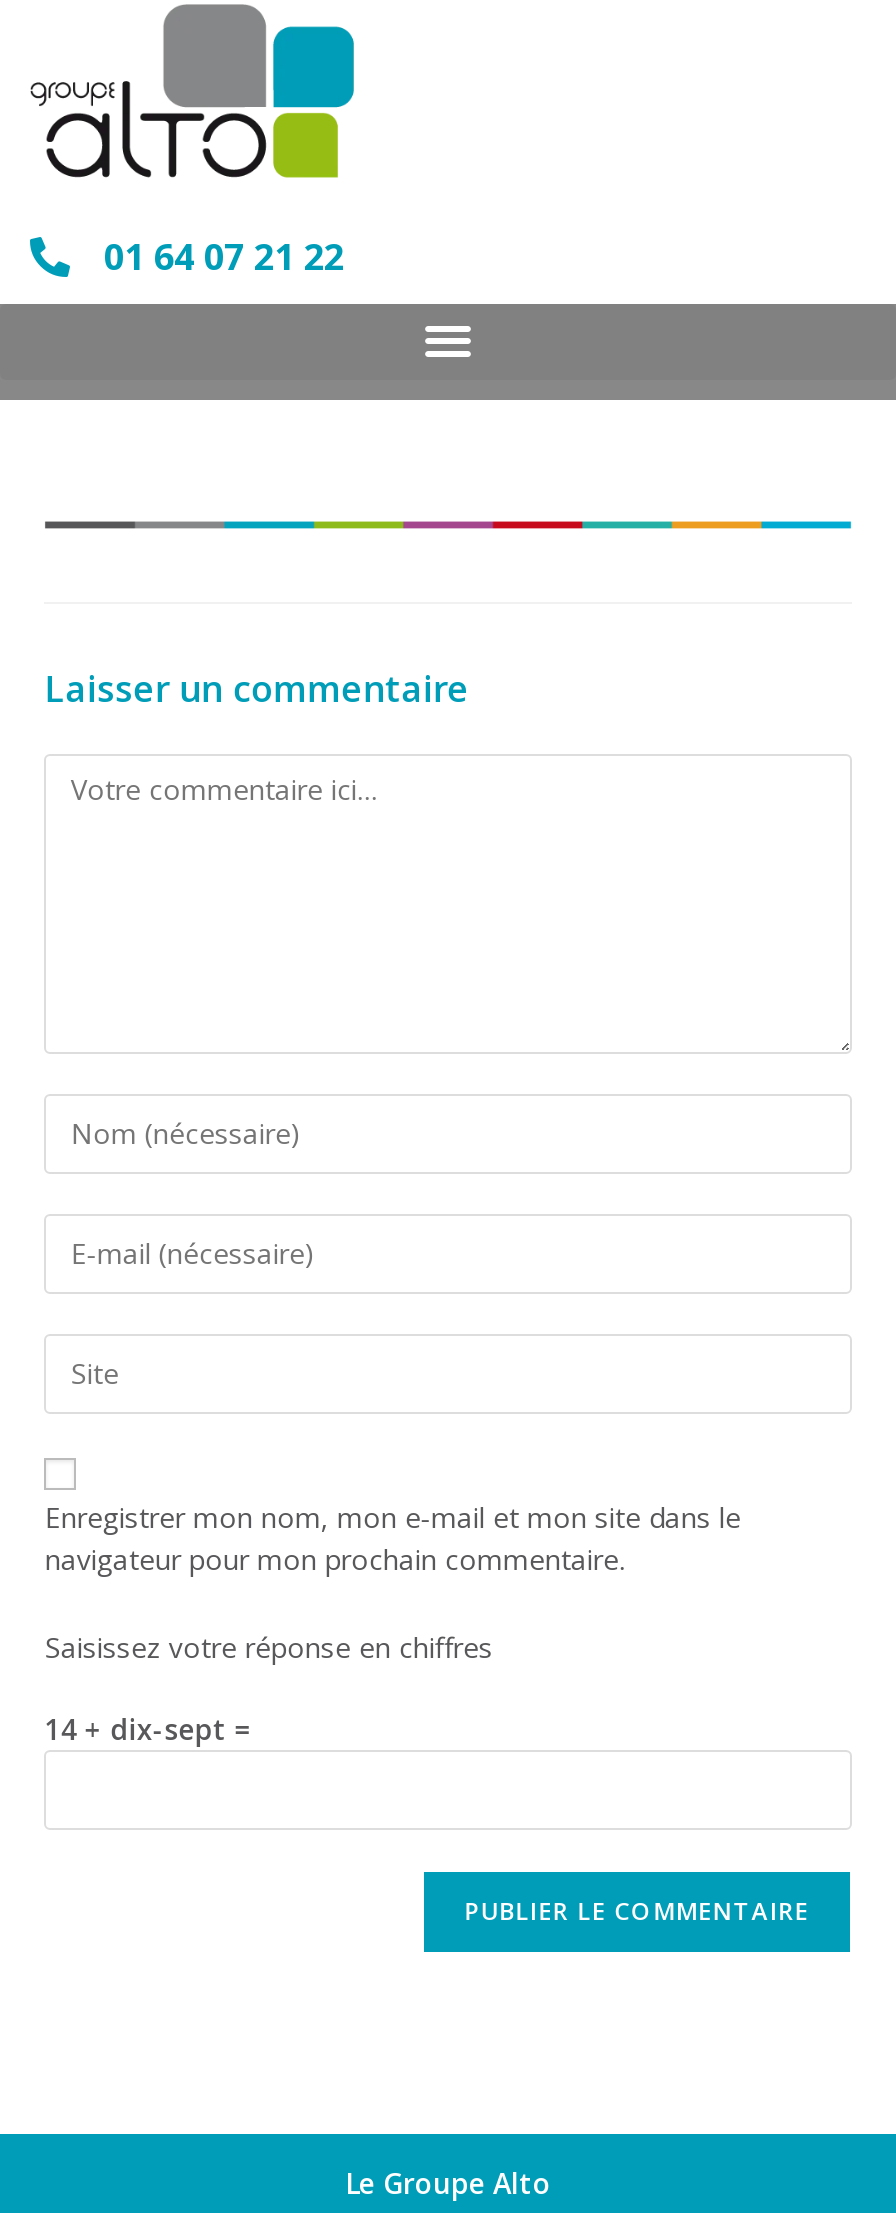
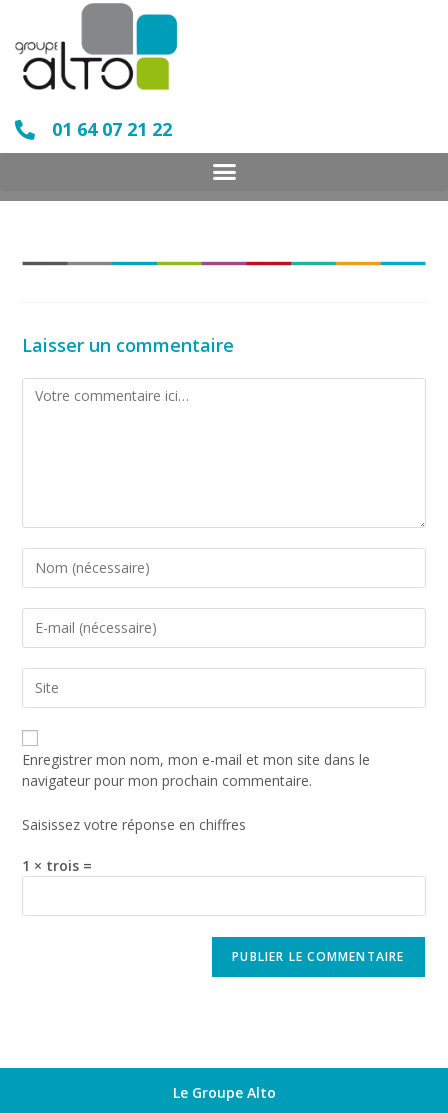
- 14 + dix-sept =
+ 1 × trois =
